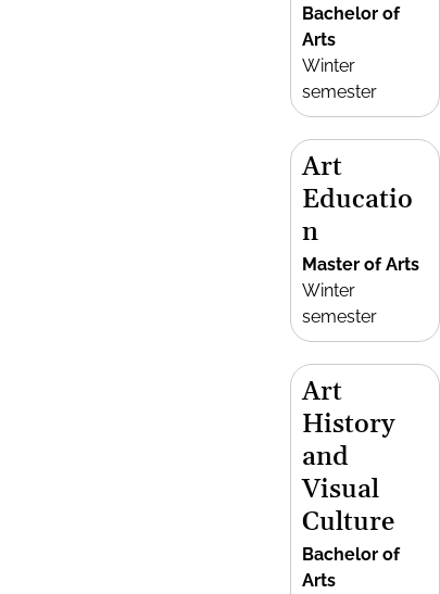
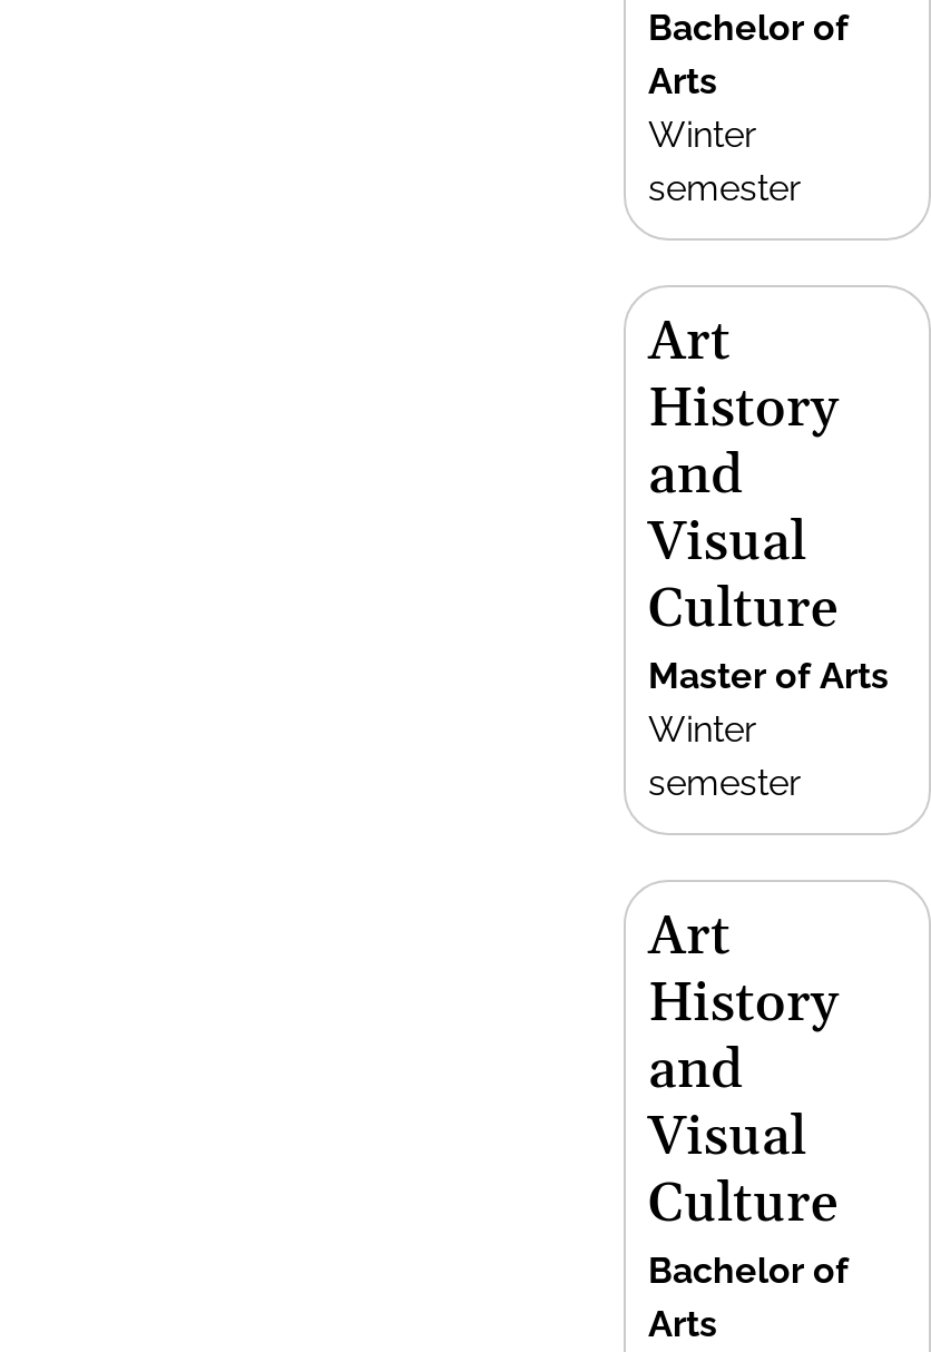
- Educatio
- n
+ History
+ and
+ Visual
+ Culture
